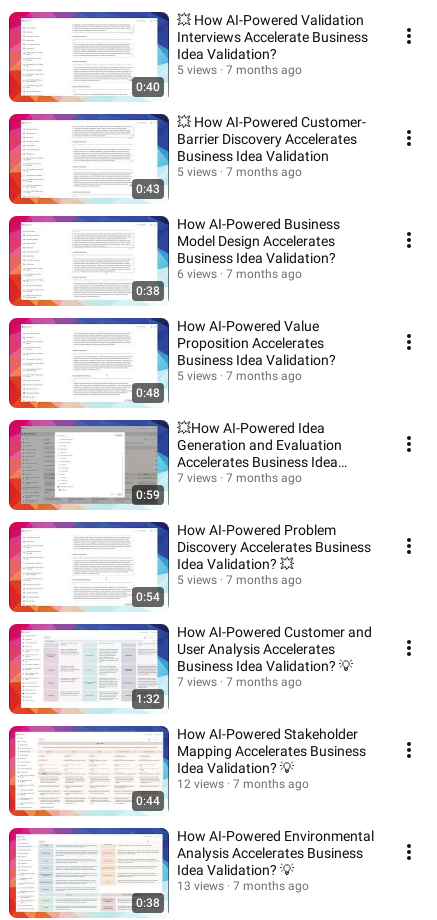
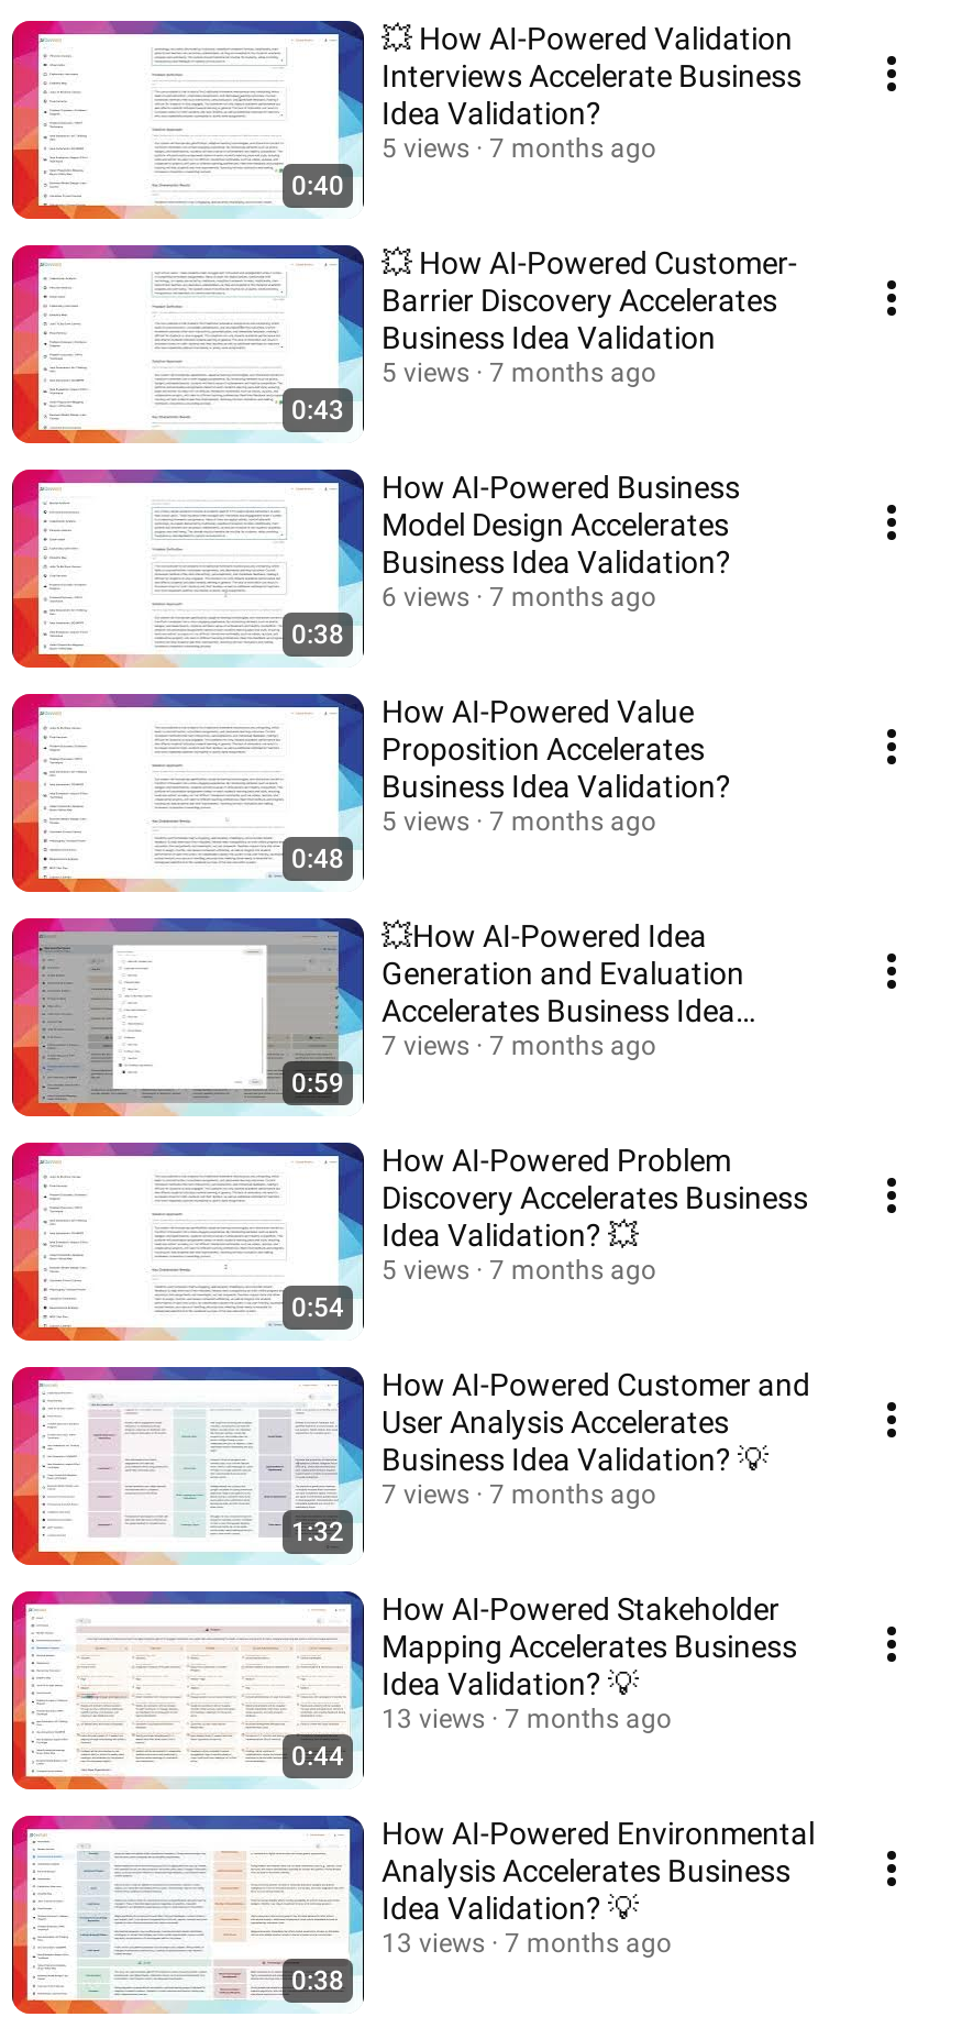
- 12 views 7 months ago
+ 13 views 7 months ago
